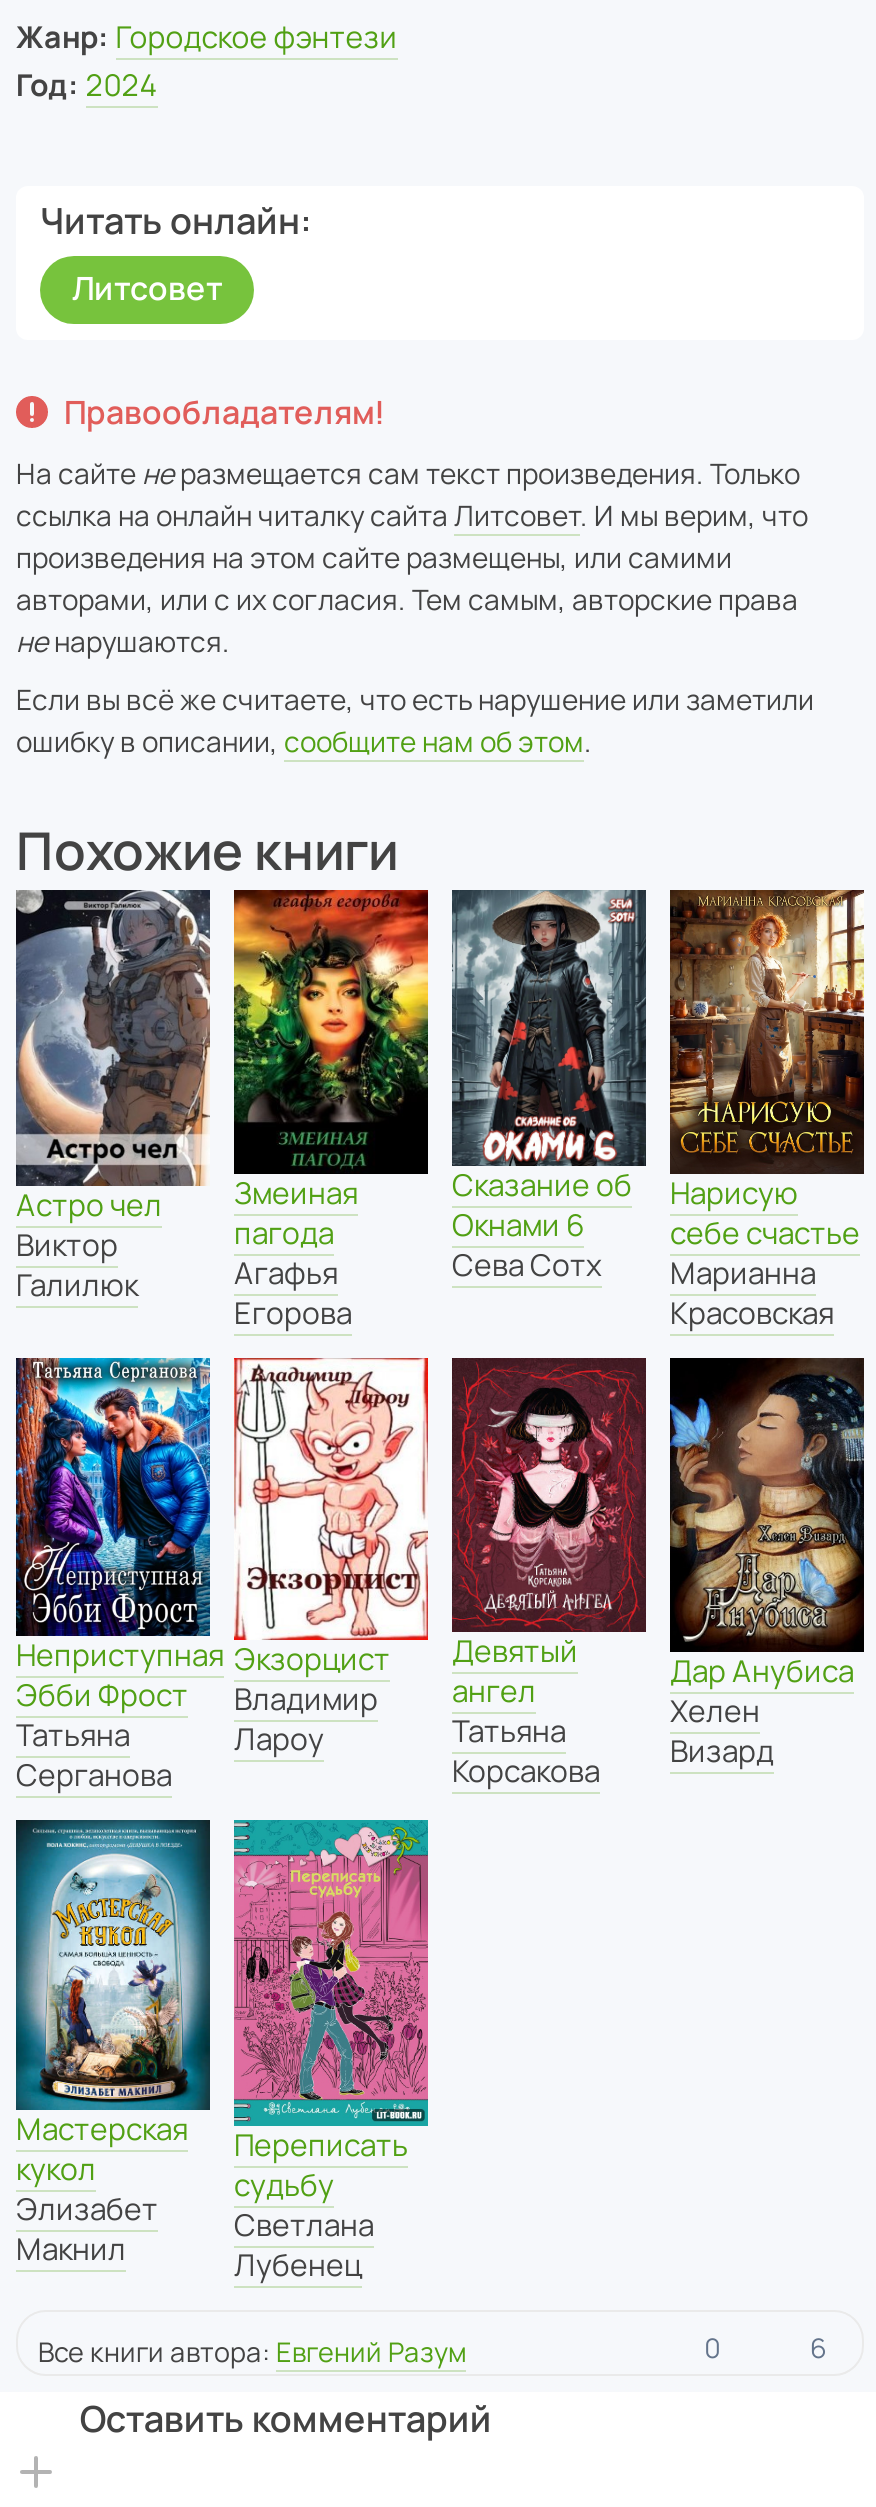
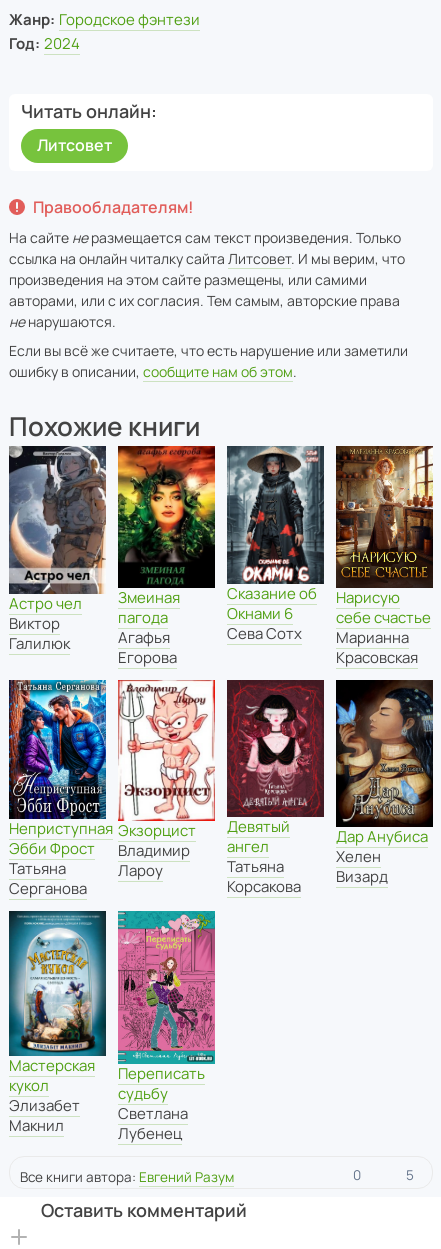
- 6
+ 5
